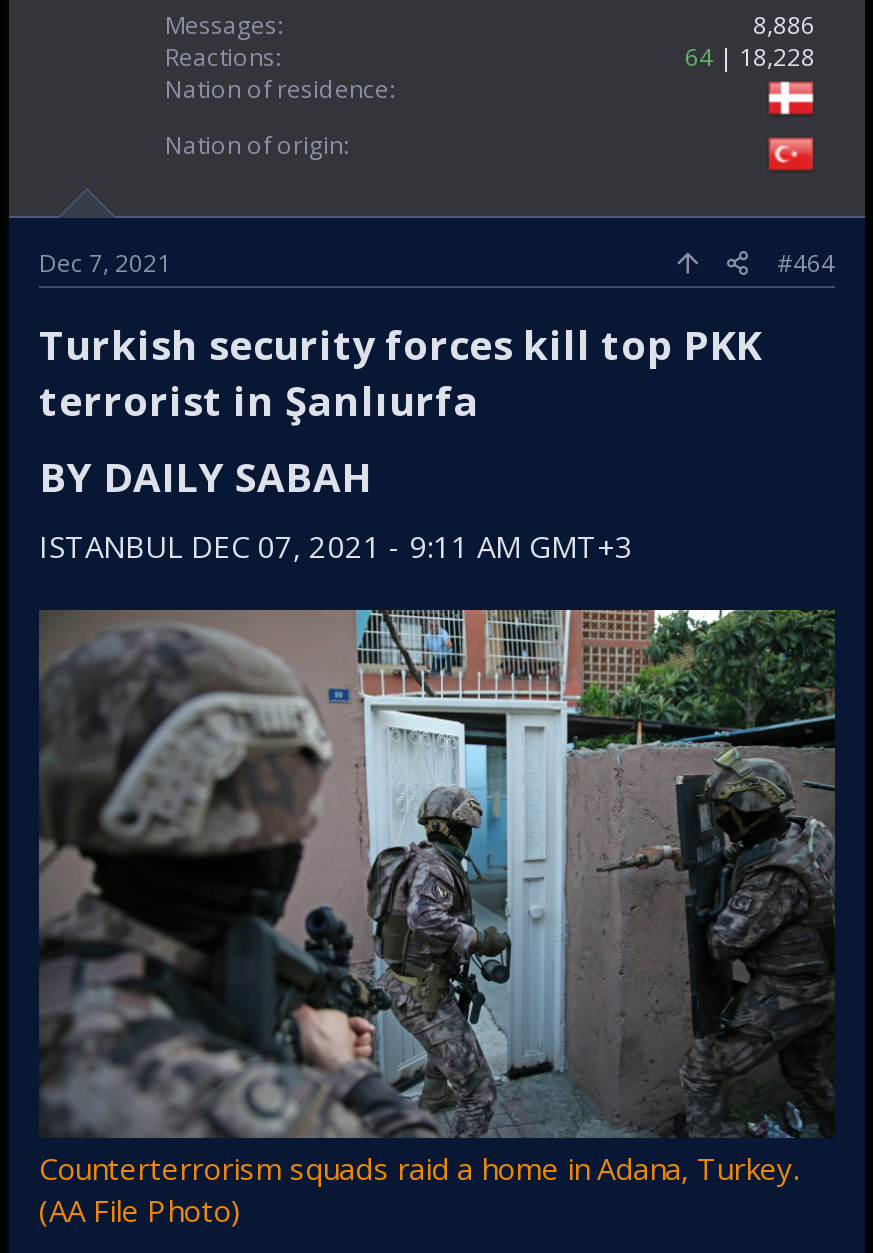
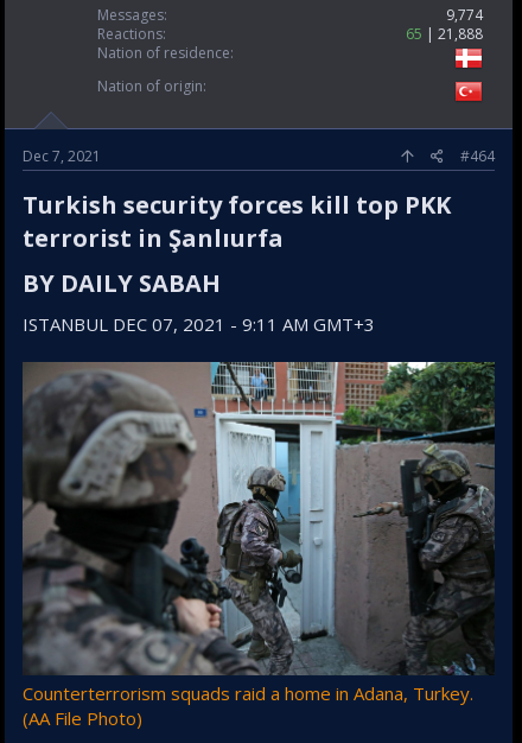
- 8,886
+ 9,774

- 64
+ 65

- 18,228
+ 21,888
